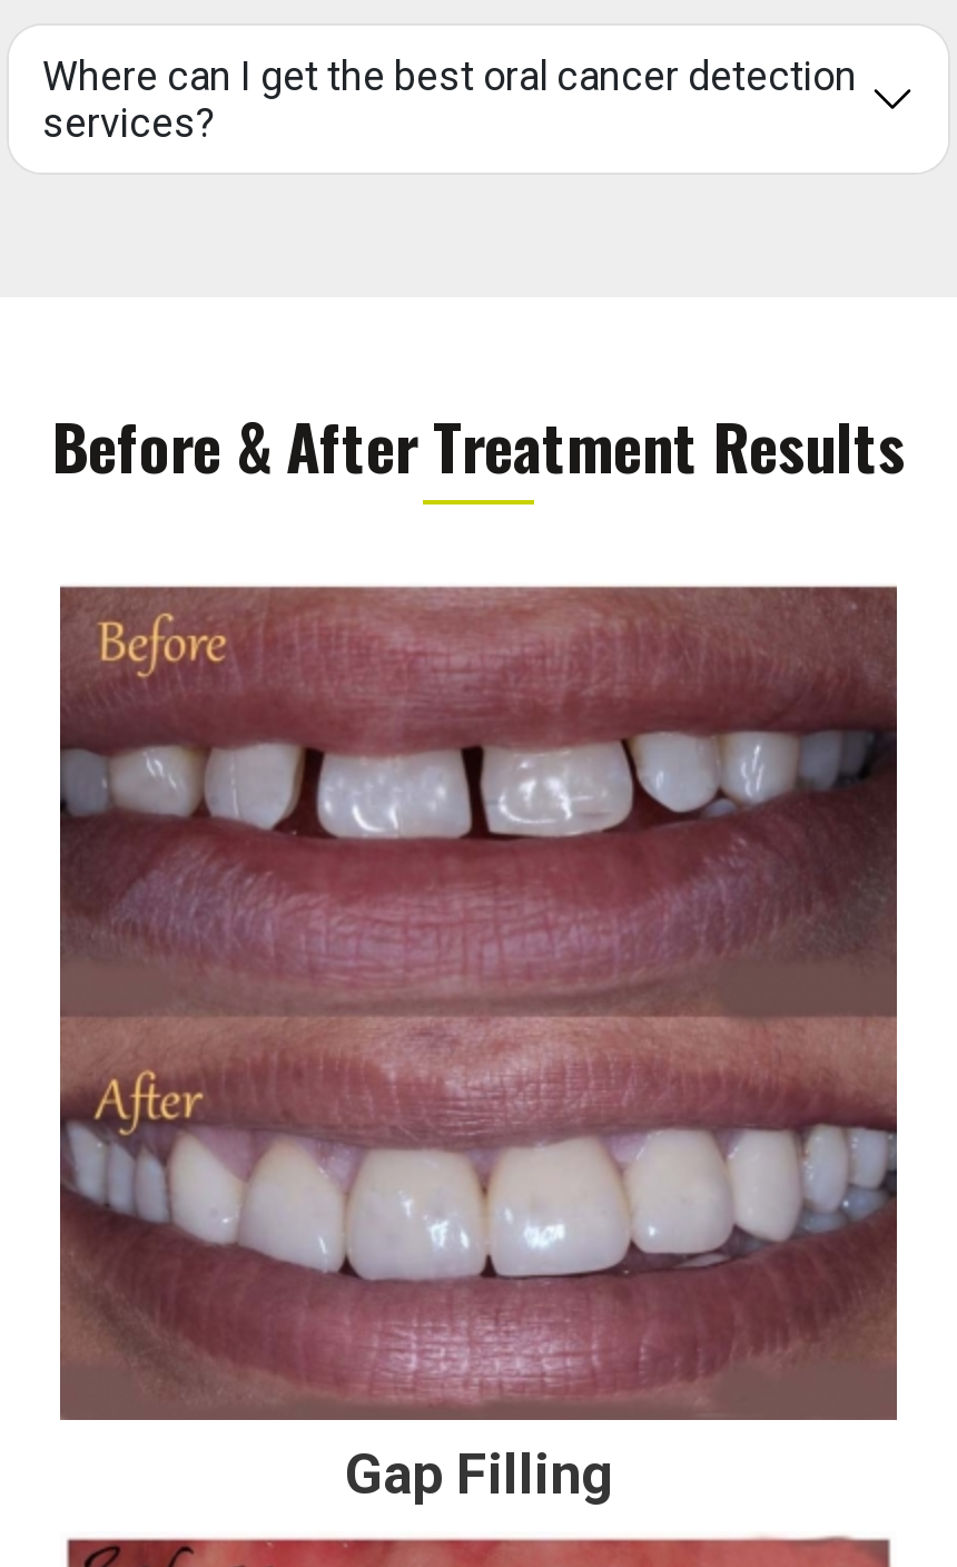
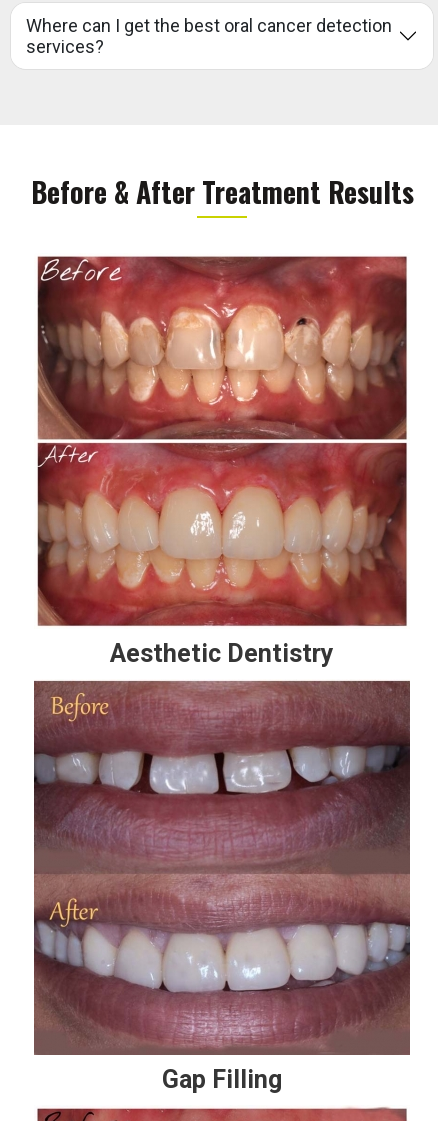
+ [image]
+ Aesthetic Dentistry
